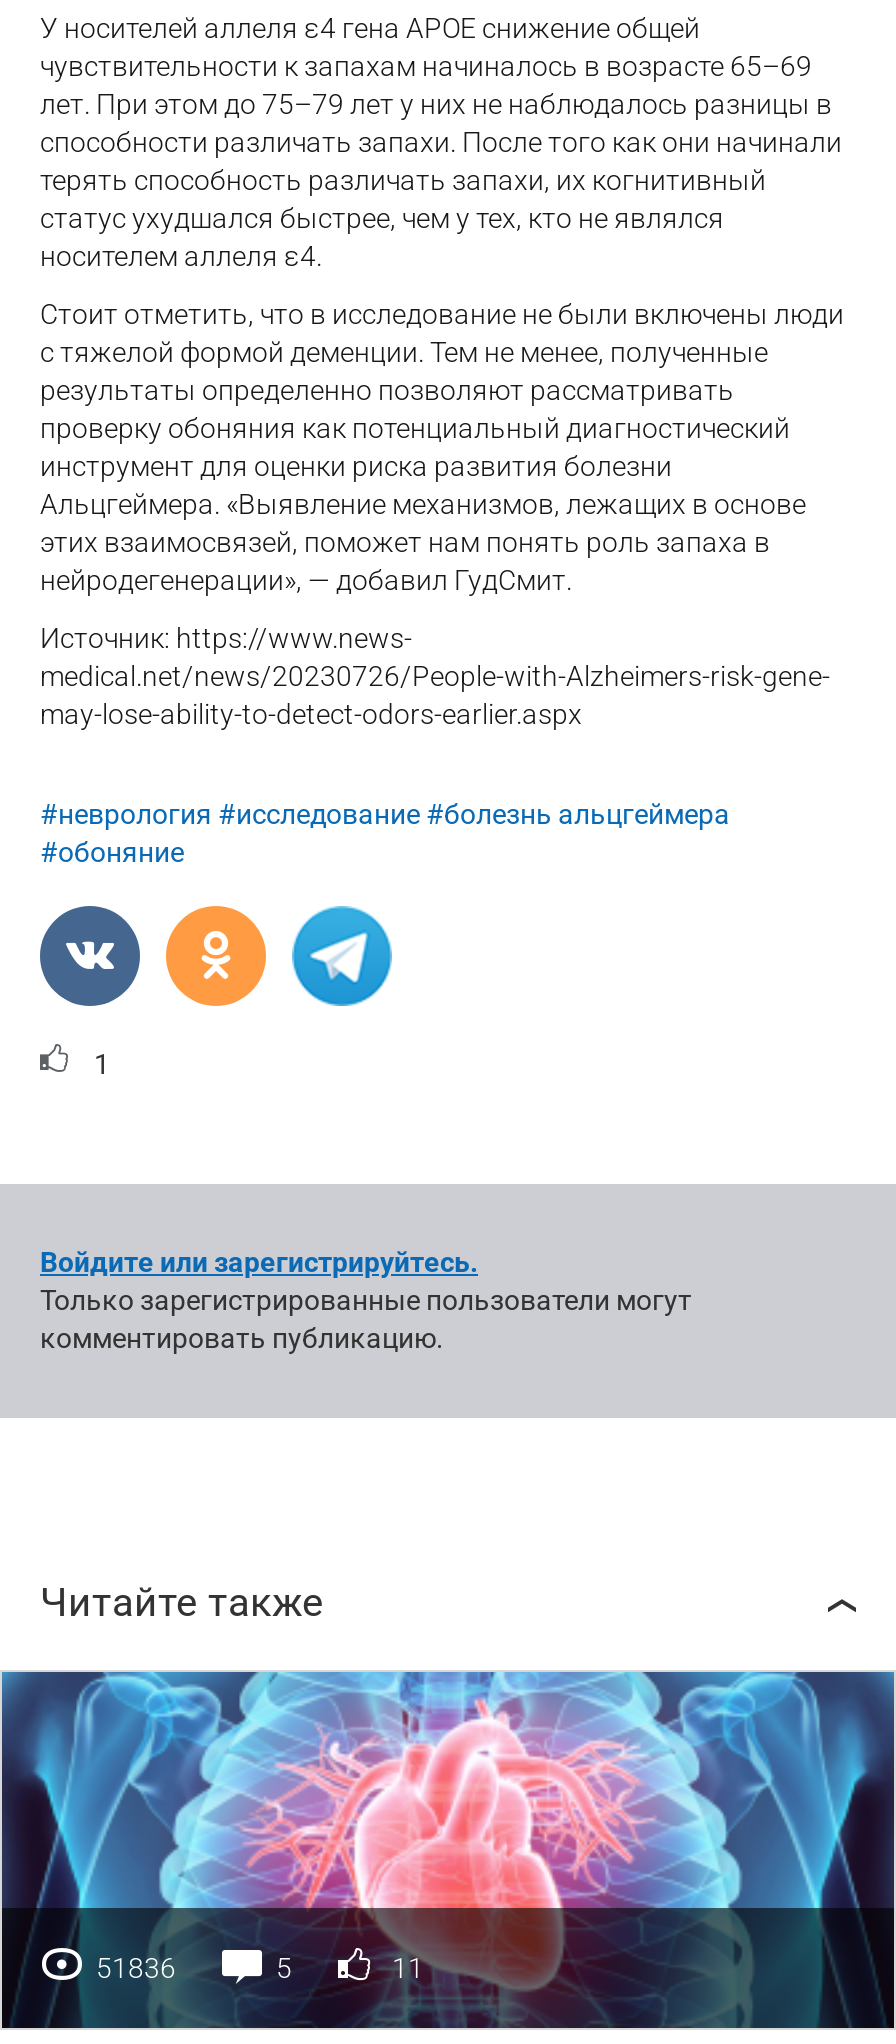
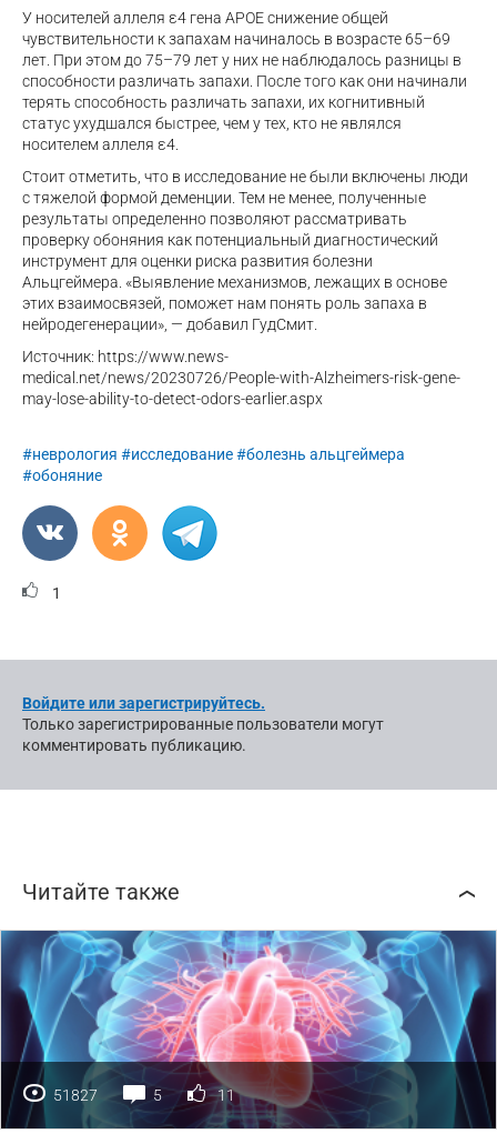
- 51836
+ 51827
